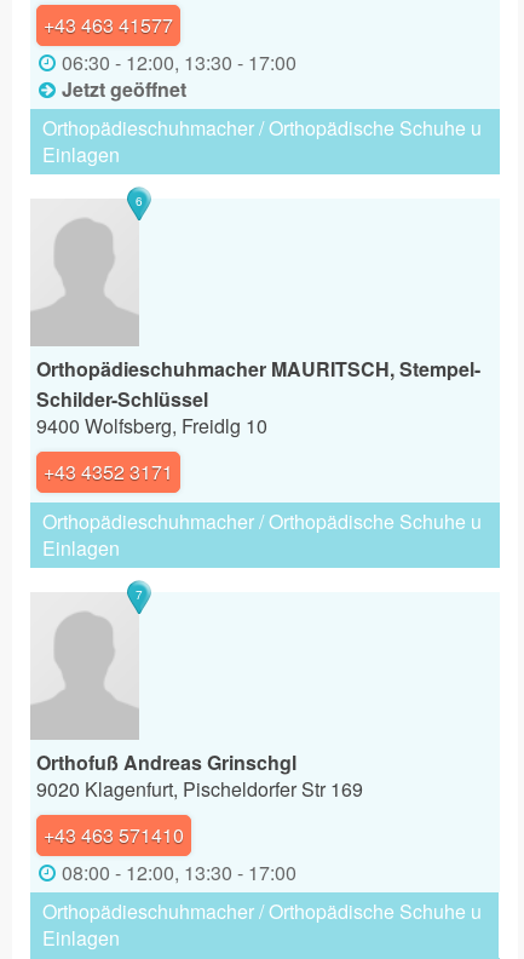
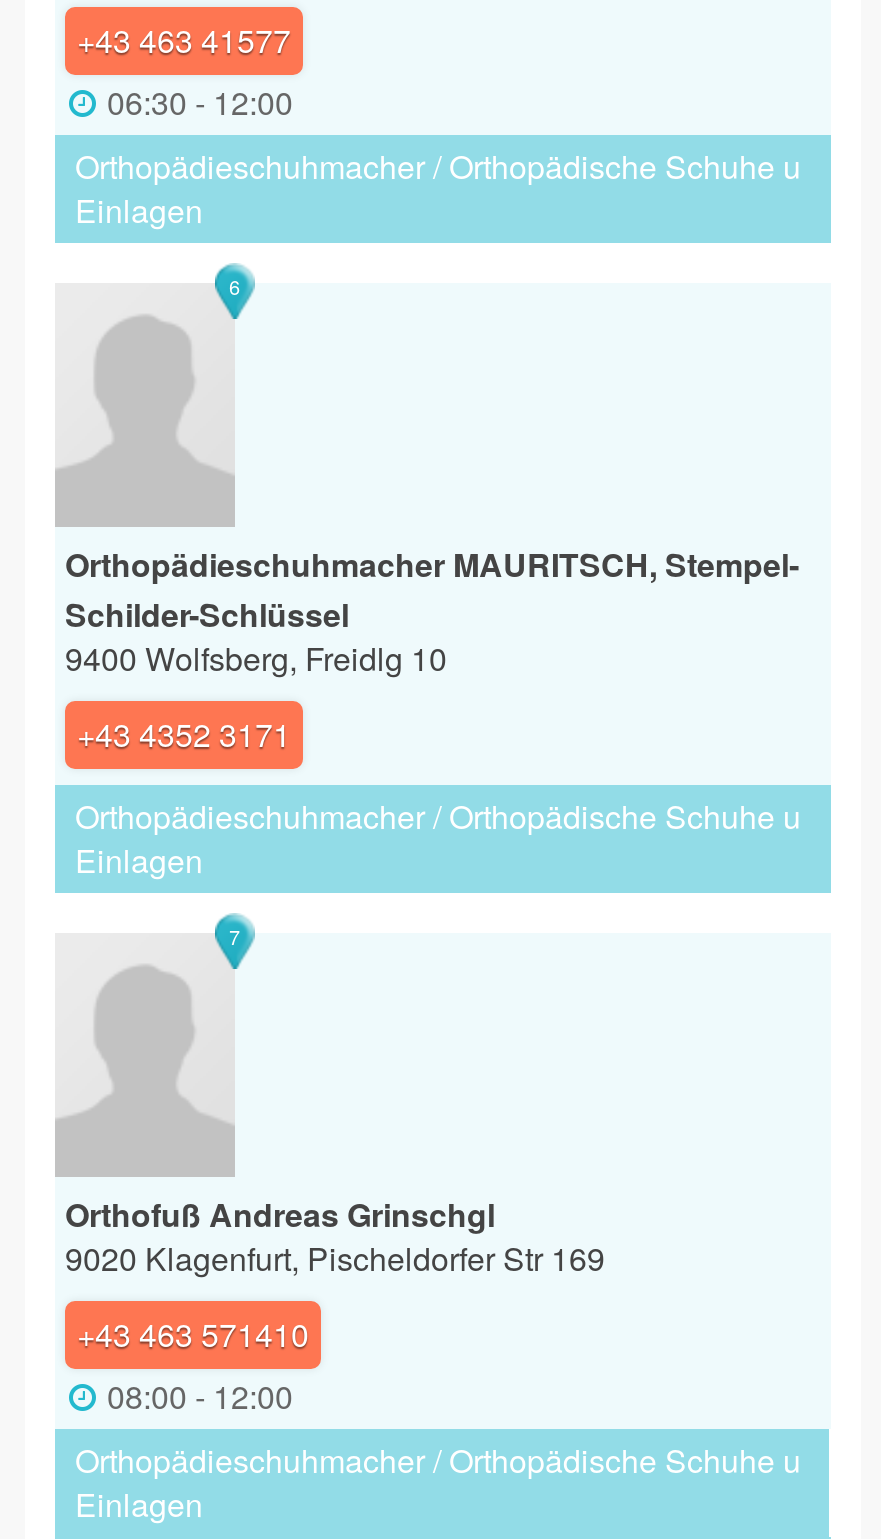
- 06:30 - 12:00, 13:30 - 17:00
- Jetzt geöffnet
+ 06:30 - 12:00

- 08:00 - 12:00, 13:30 - 17:00
+ 08:00 - 12:00
